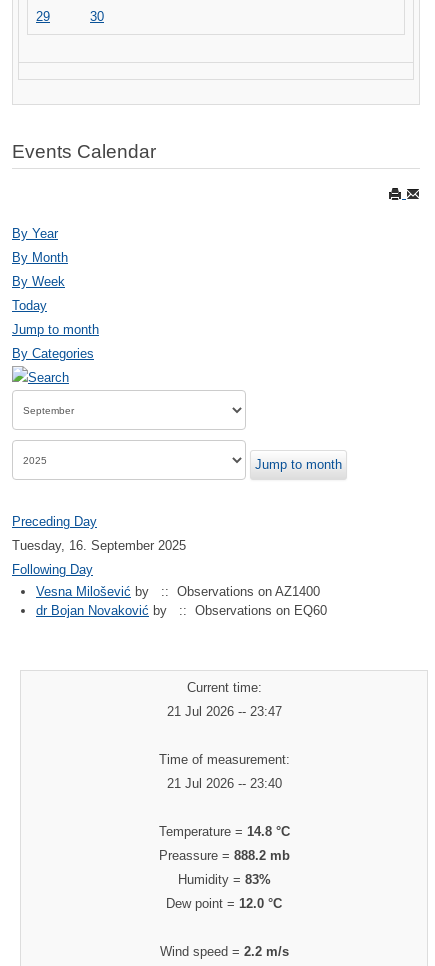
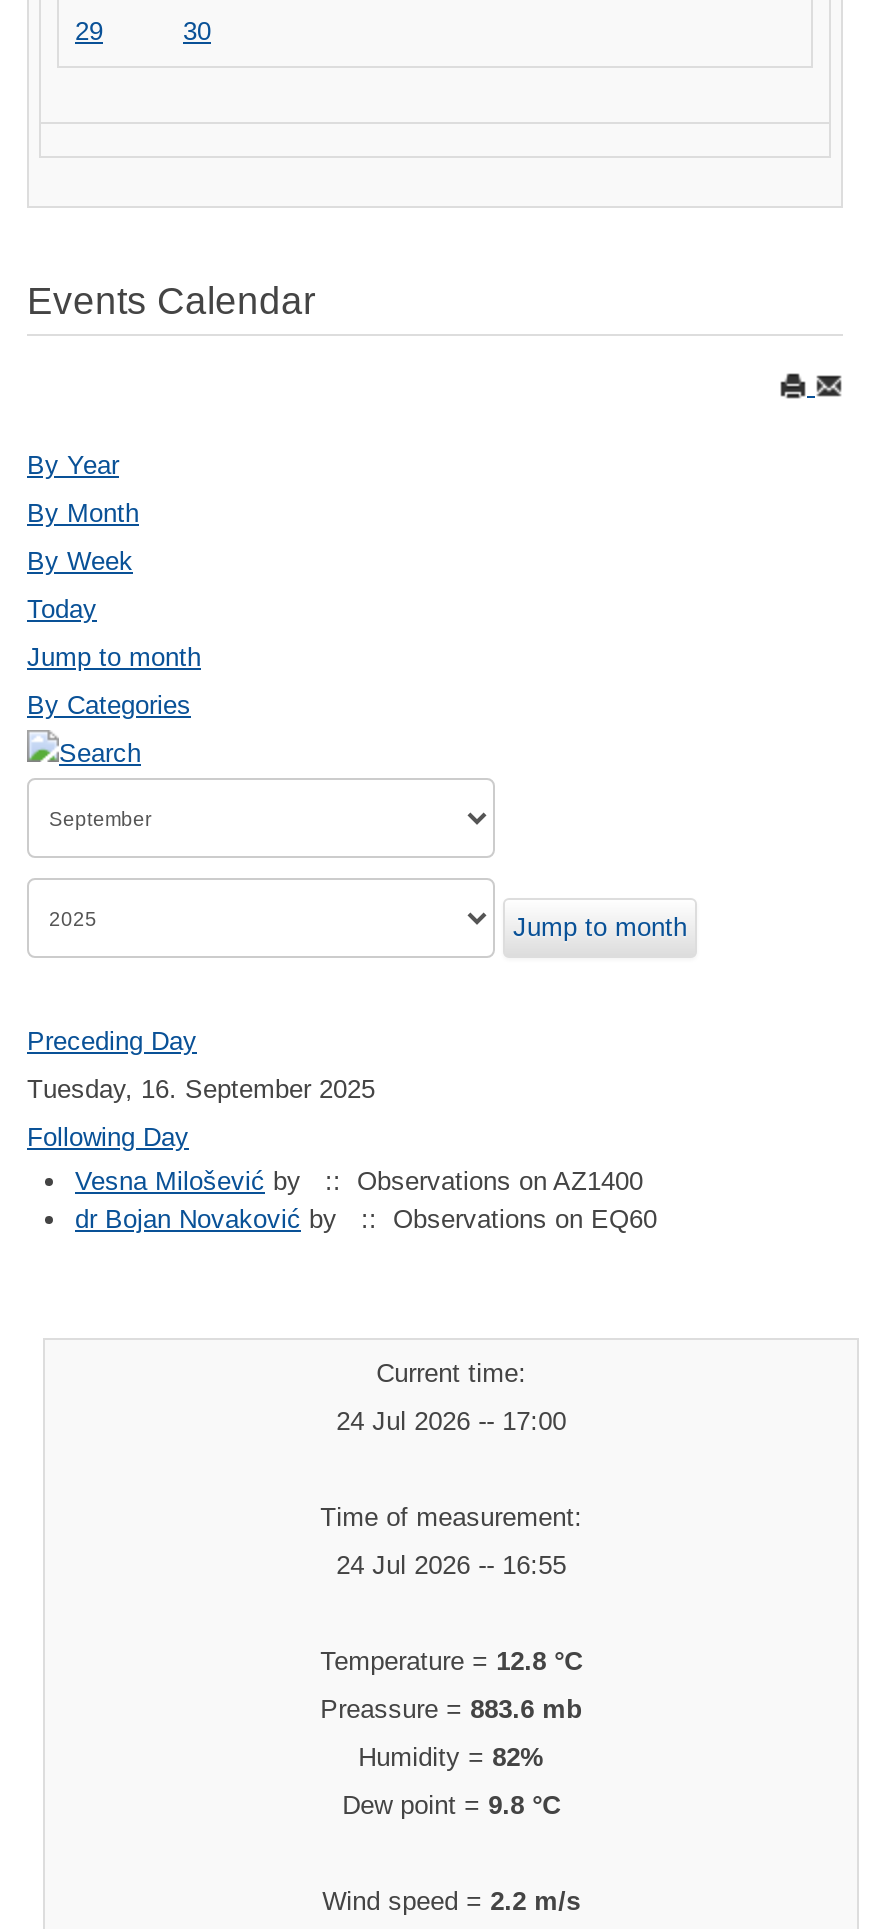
- 21 Jul 2026 -- 23:47
+ 24 Jul 2026 -- 17:00

- 21 Jul 2026 -- 23:40
+ 24 Jul 2026 -- 16:55

- Temperature = 14.8 °C
+ Temperature = 12.8 °C

- Preassure = 888.2 mb
+ Preassure = 883.6 mb

- Humidity = 83%
+ Humidity = 82%

- Dew point = 12.0 °C
+ Dew point = 9.8 °C
